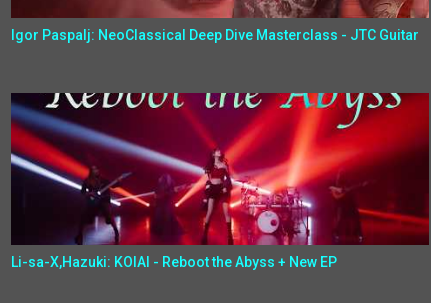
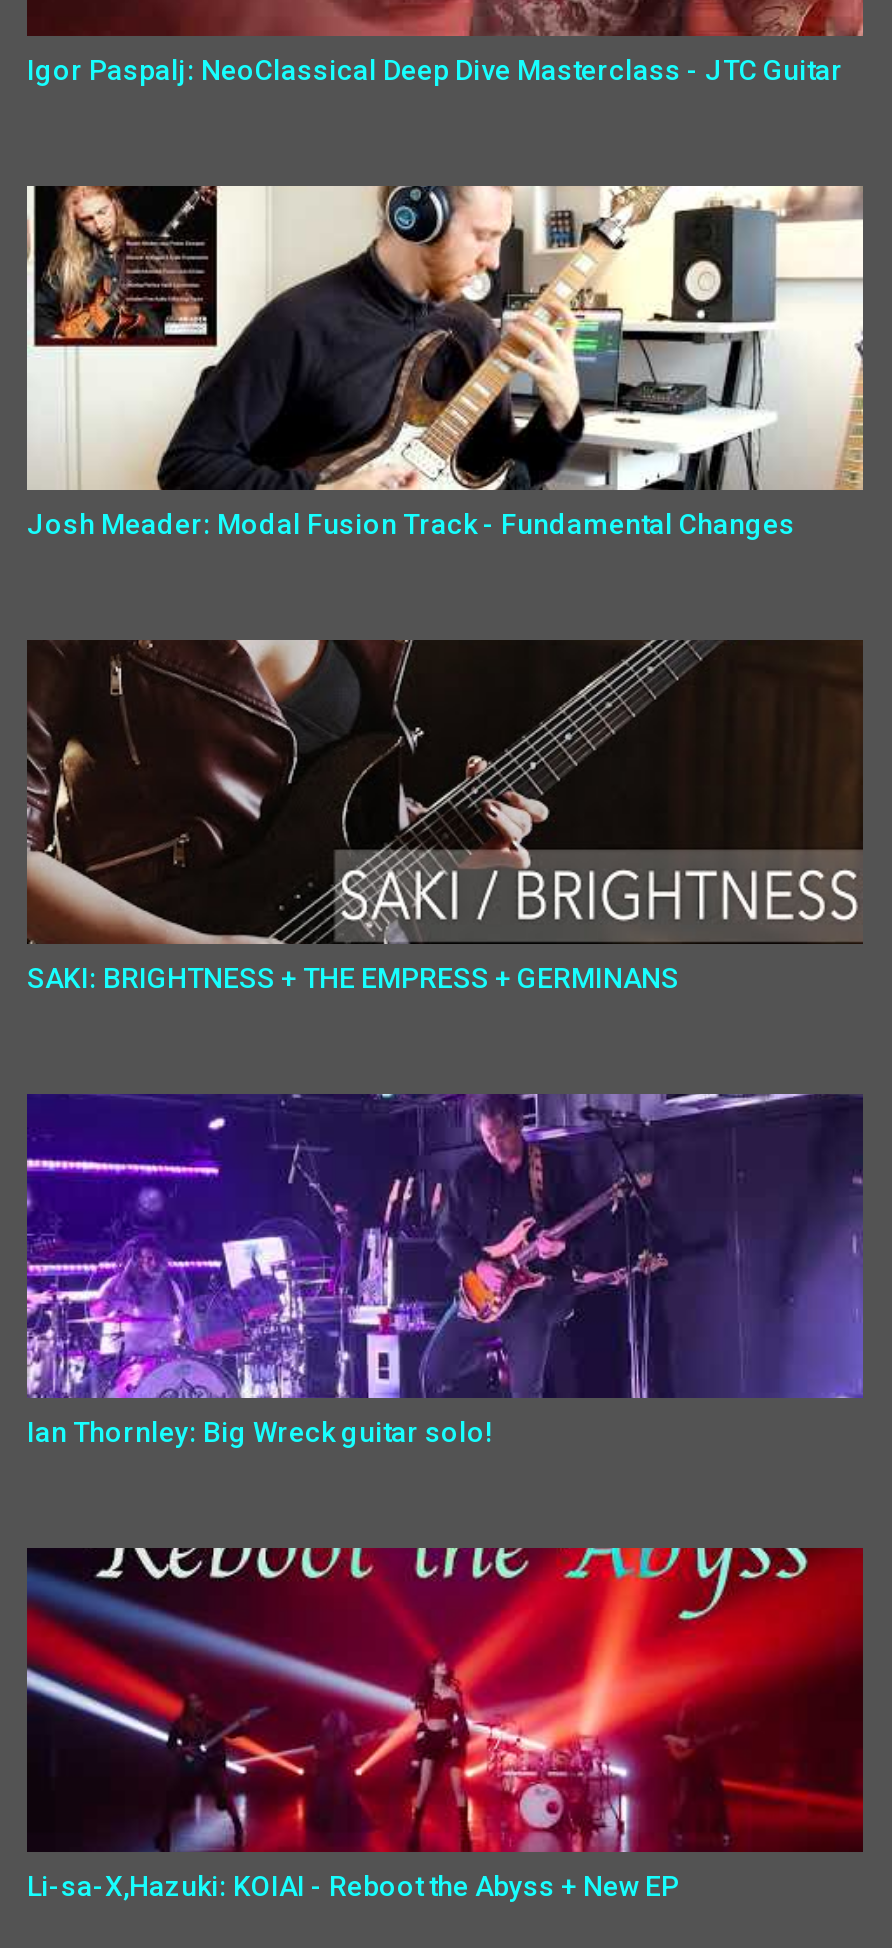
+ [image]
+ Josh Meader: Modal Fusion Track - Fundamental Changes

+ [image]
+ Ian Thornley: Big Wreck guitar solo!

+ [image]
+ SAKI: BRIGHTNESS + THE EMPRESS + GERMINANS
